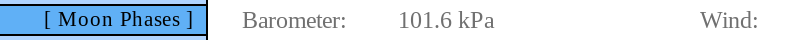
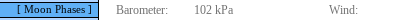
- [ Moon Phases ] Barometer: 101.6 kPa
+ [ Moon Phases ] Barometer: 102 kPa
